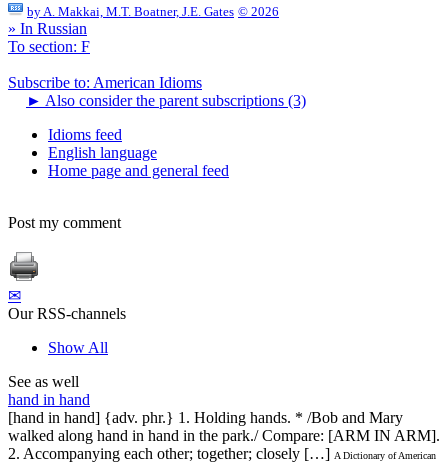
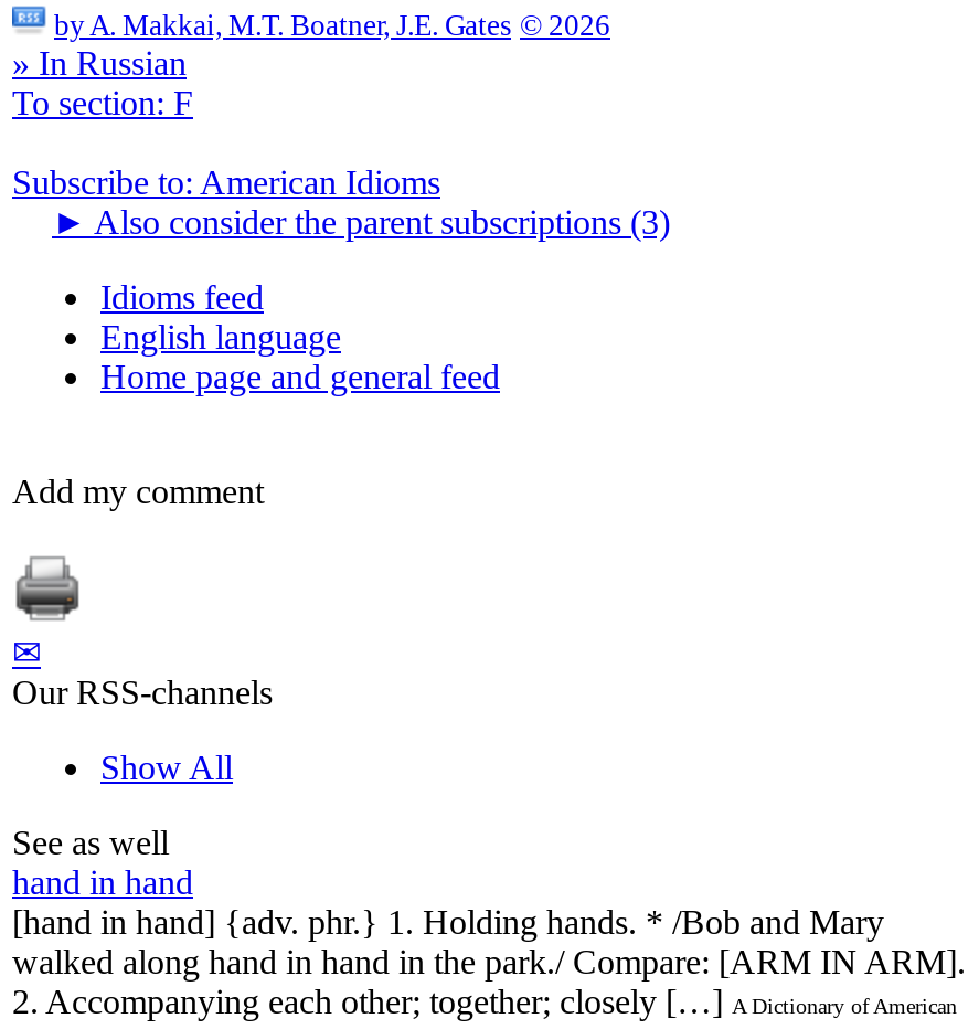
- Post my comment
+ Add my comment
